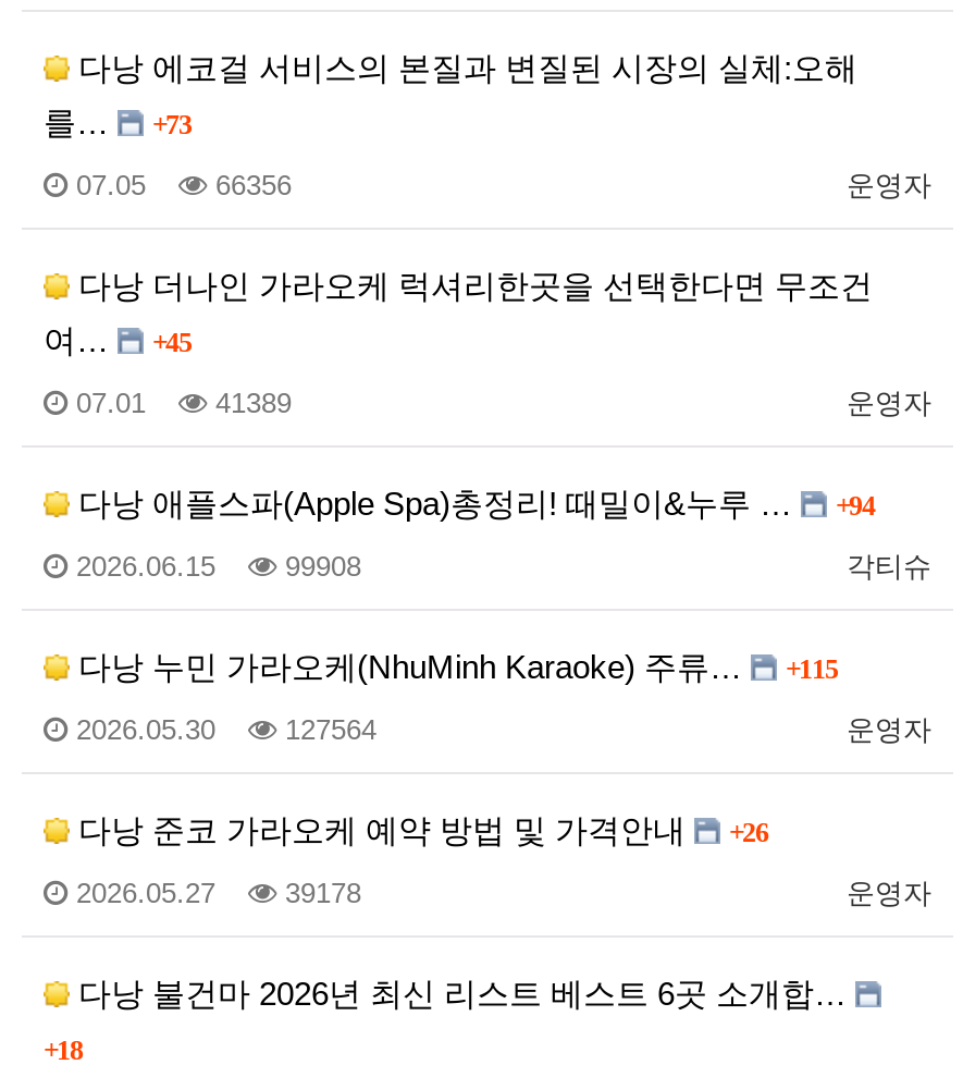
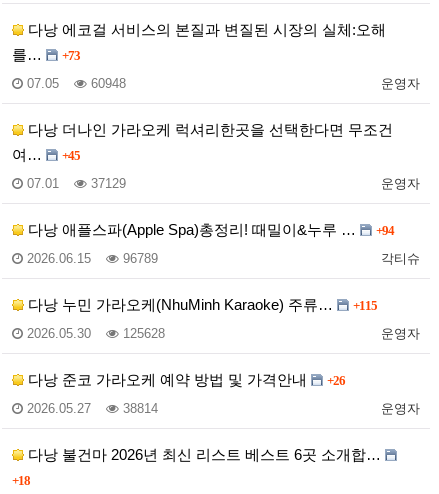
- 66356
+ 60948

- 41389
+ 37129

- 99908
+ 96789

- 127564
+ 125628

- 39178
+ 38814
